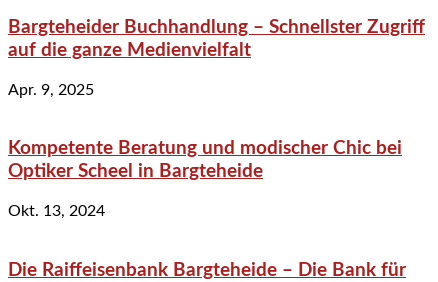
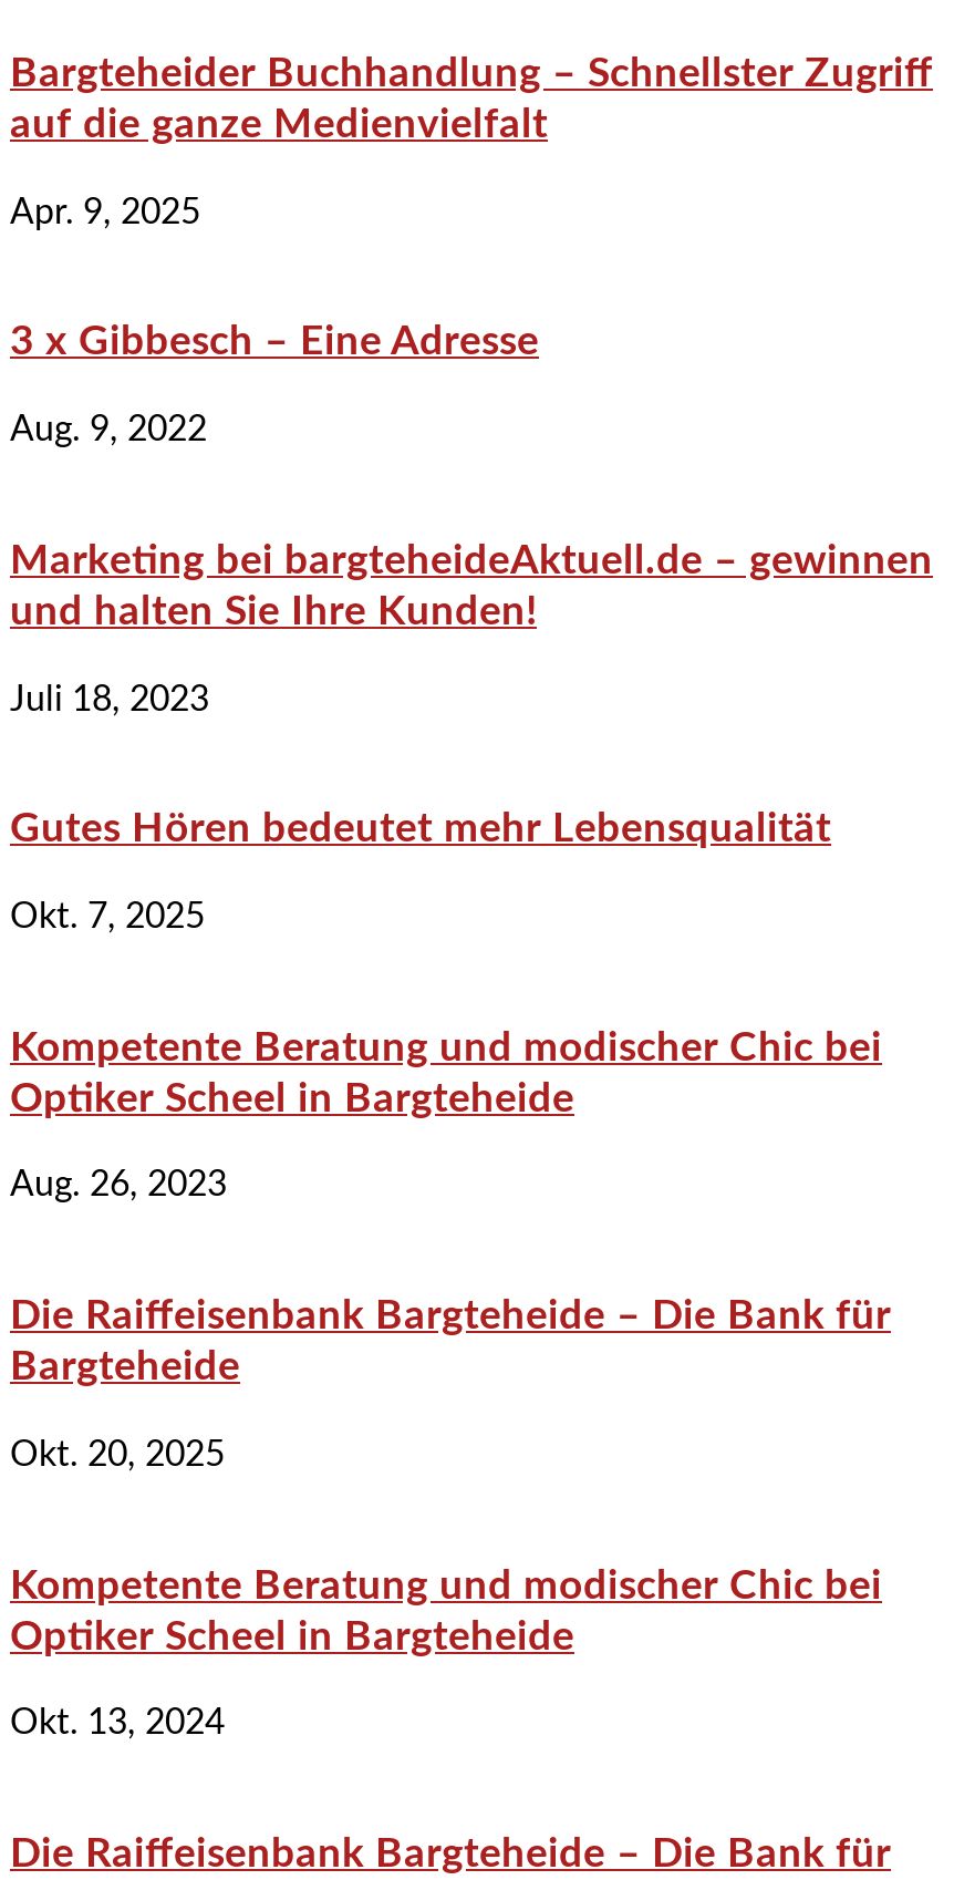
+ 3 x Gibbesch – Eine Adresse
+ Aug. 9, 2022
+ Marketing bei bargteheideAktuell.de – gewinnen
+ und halten Sie Ihre Kunden!
+ Juli 18, 2023
+ Gutes Hören bedeutet mehr Lebensqualität
+ Okt. 7, 2025
+ Kompetente Beratung und modischer Chic bei
+ Optiker Scheel in Bargteheide
+ Aug. 26, 2023
+ Die Raiffeisenbank Bargteheide – Die Bank für
+ Bargteheide
+ Okt. 20, 2025
